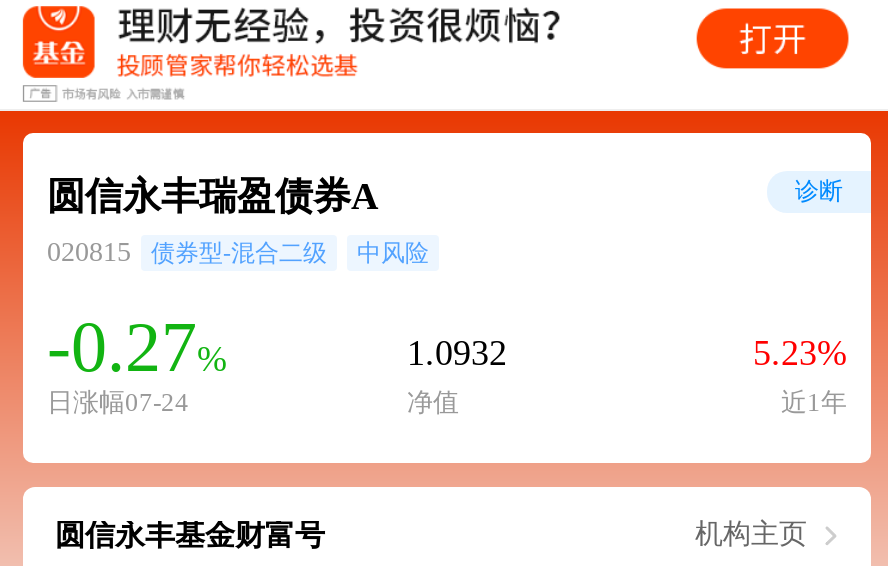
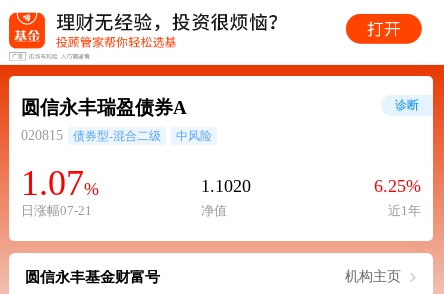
- -0.27%
+ 1.07%

- 1.0932
+ 1.1020

- 5.23%
+ 6.25%

- 日涨幅07-24
+ 日涨幅07-21
